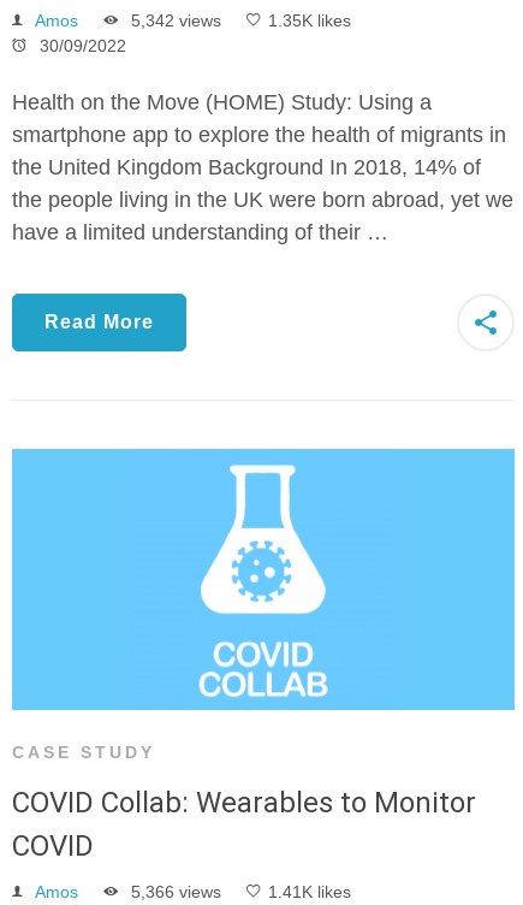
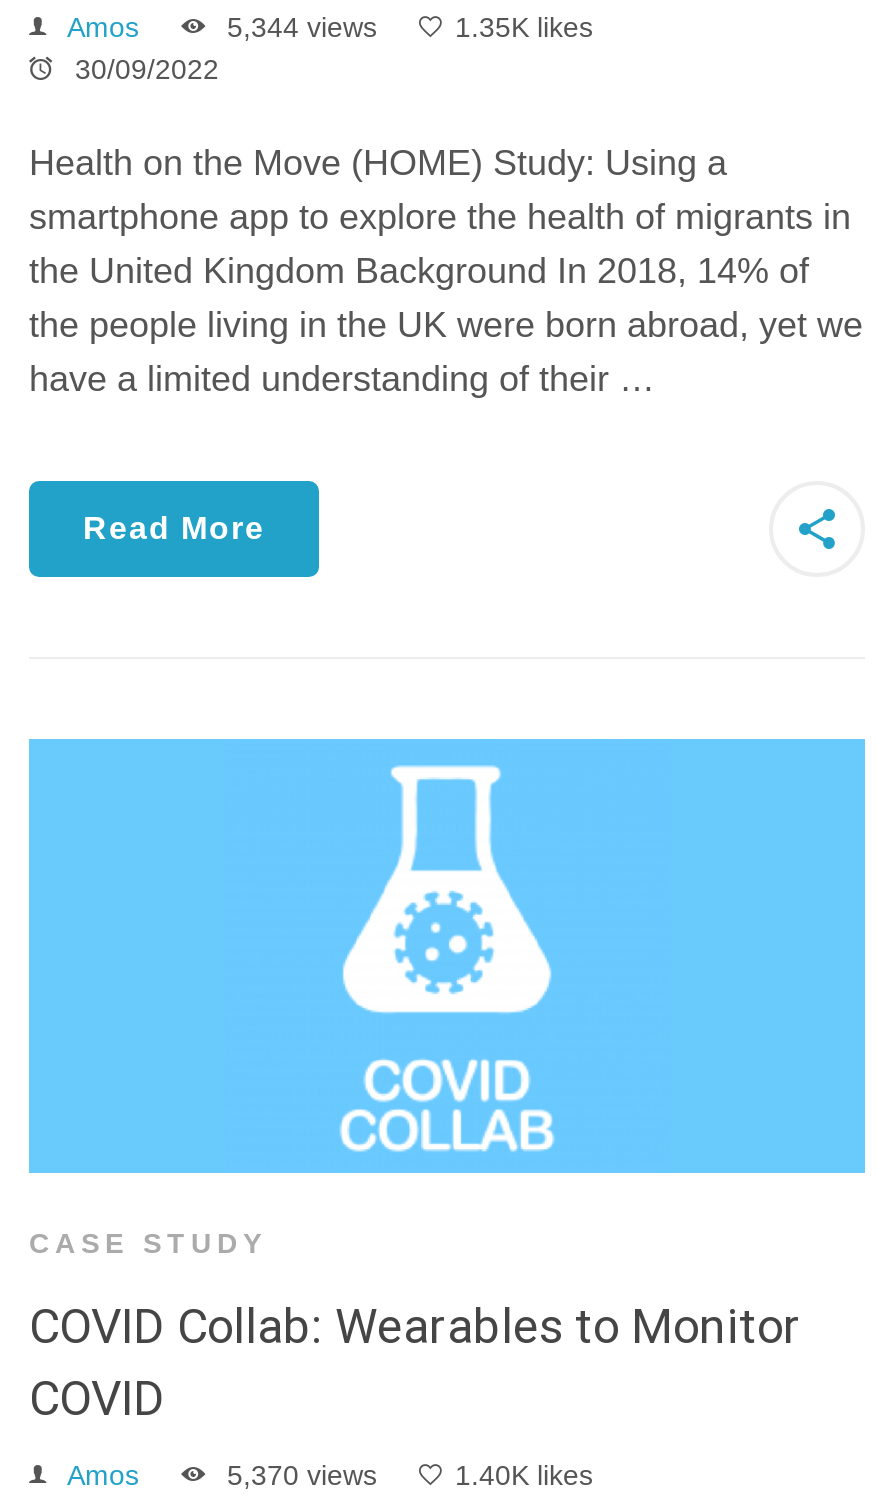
- 5,342 views
+ 5,344 views

- 5,366 views
+ 5,370 views

- 1.41K likes
+ 1.40K likes
